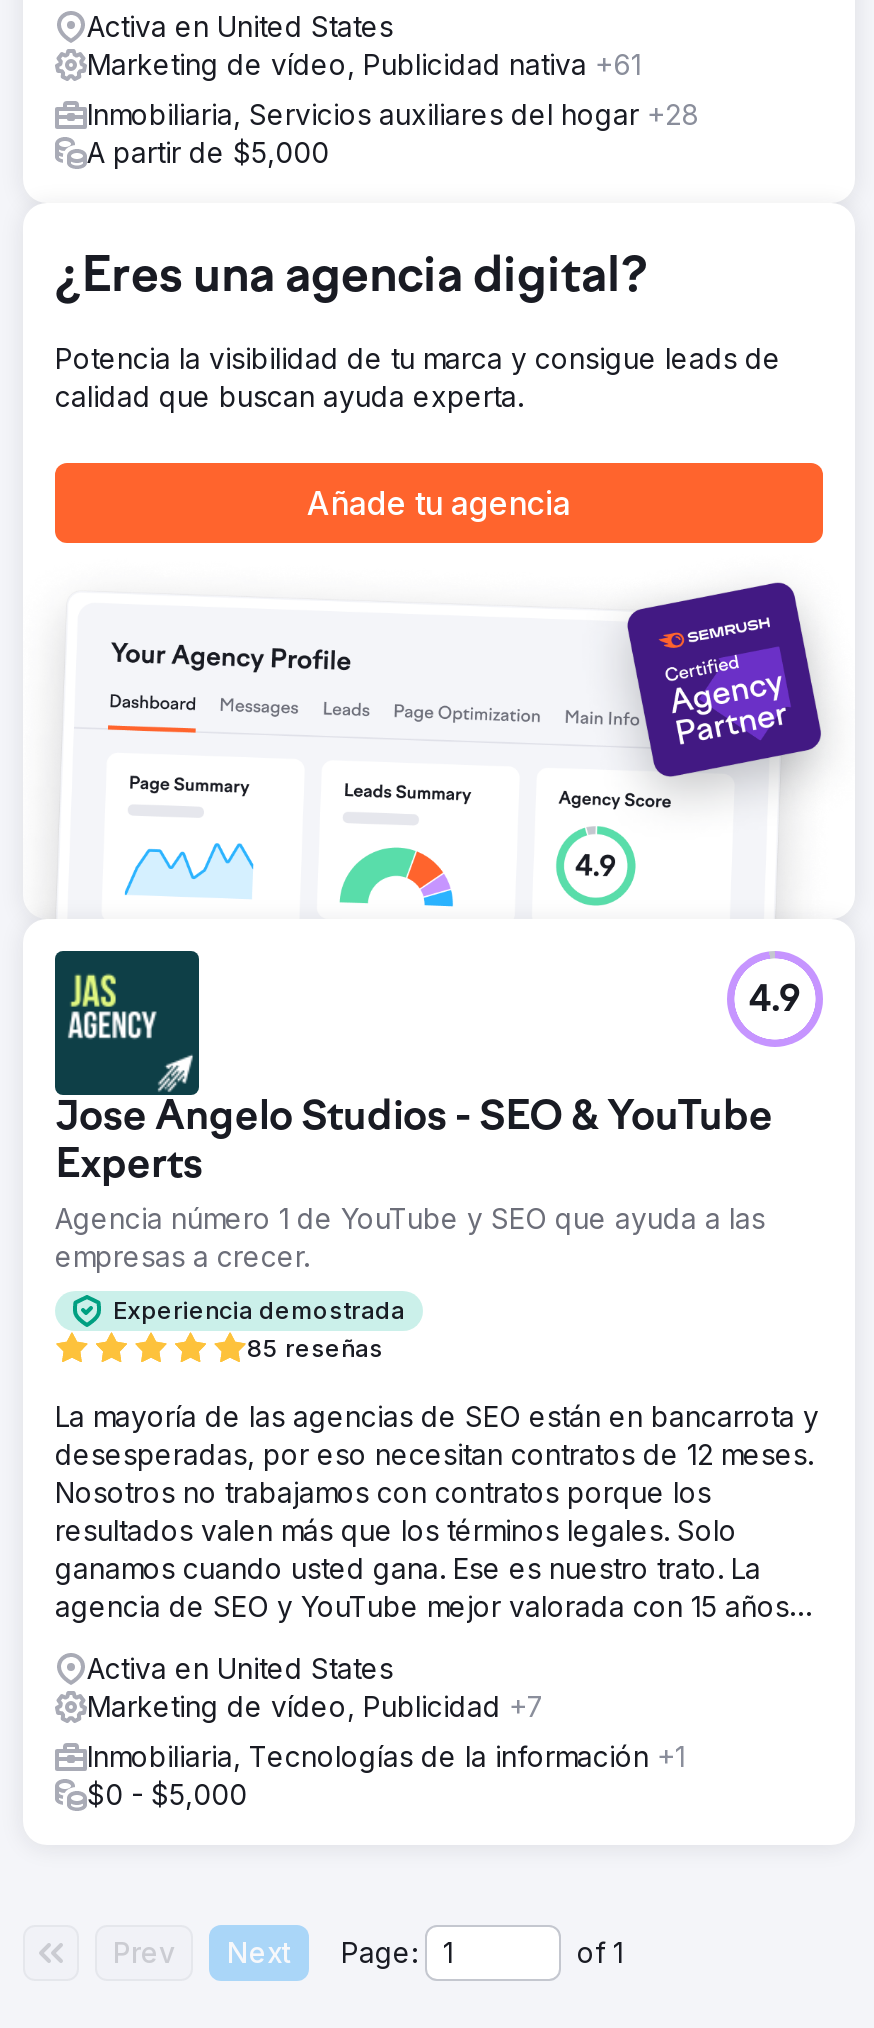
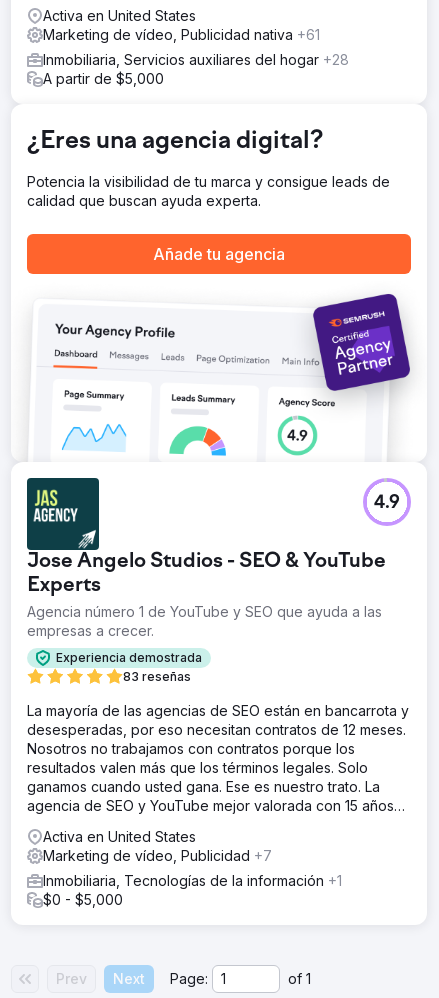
- 85 reseñas
+ 83 reseñas
